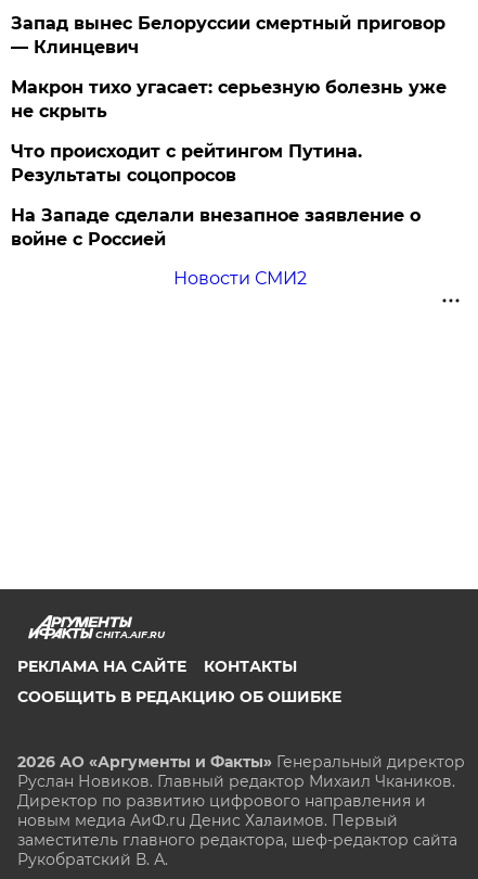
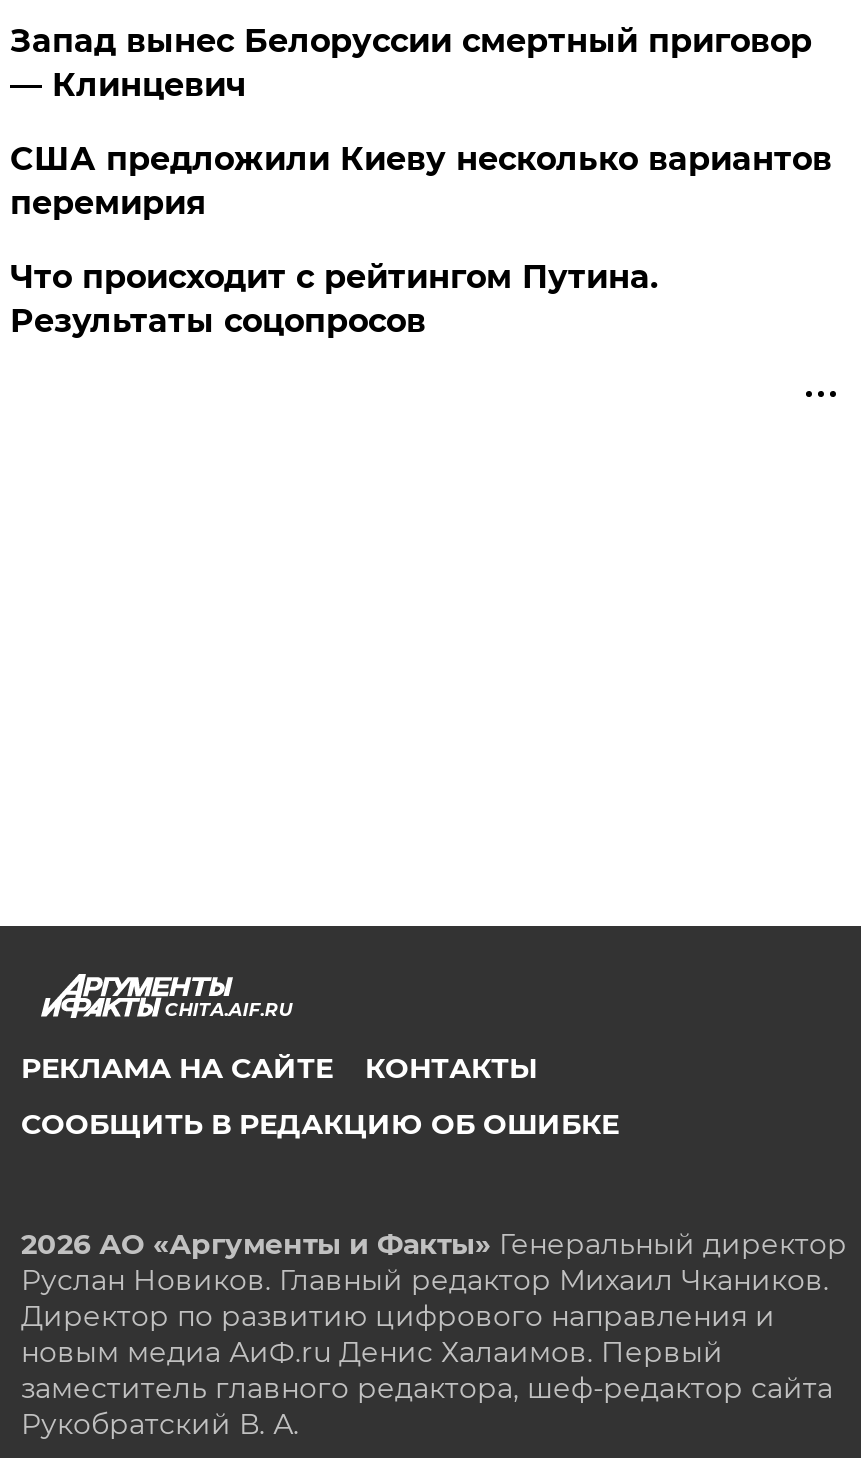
- Макрон тихо угасает: серьезную болезнь уже
- не скрыть
+ США предложили Киеву несколько вариантов
+ перемирия

- На Западе сделали внезапное заявление о
- войне с Россией
- Новости СМИ2
